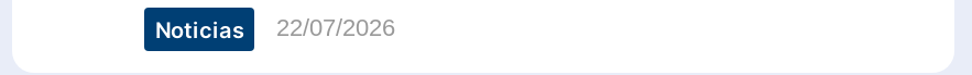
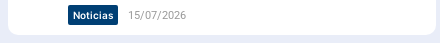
- Noticias 22/07/2026
+ Noticias 15/07/2026
